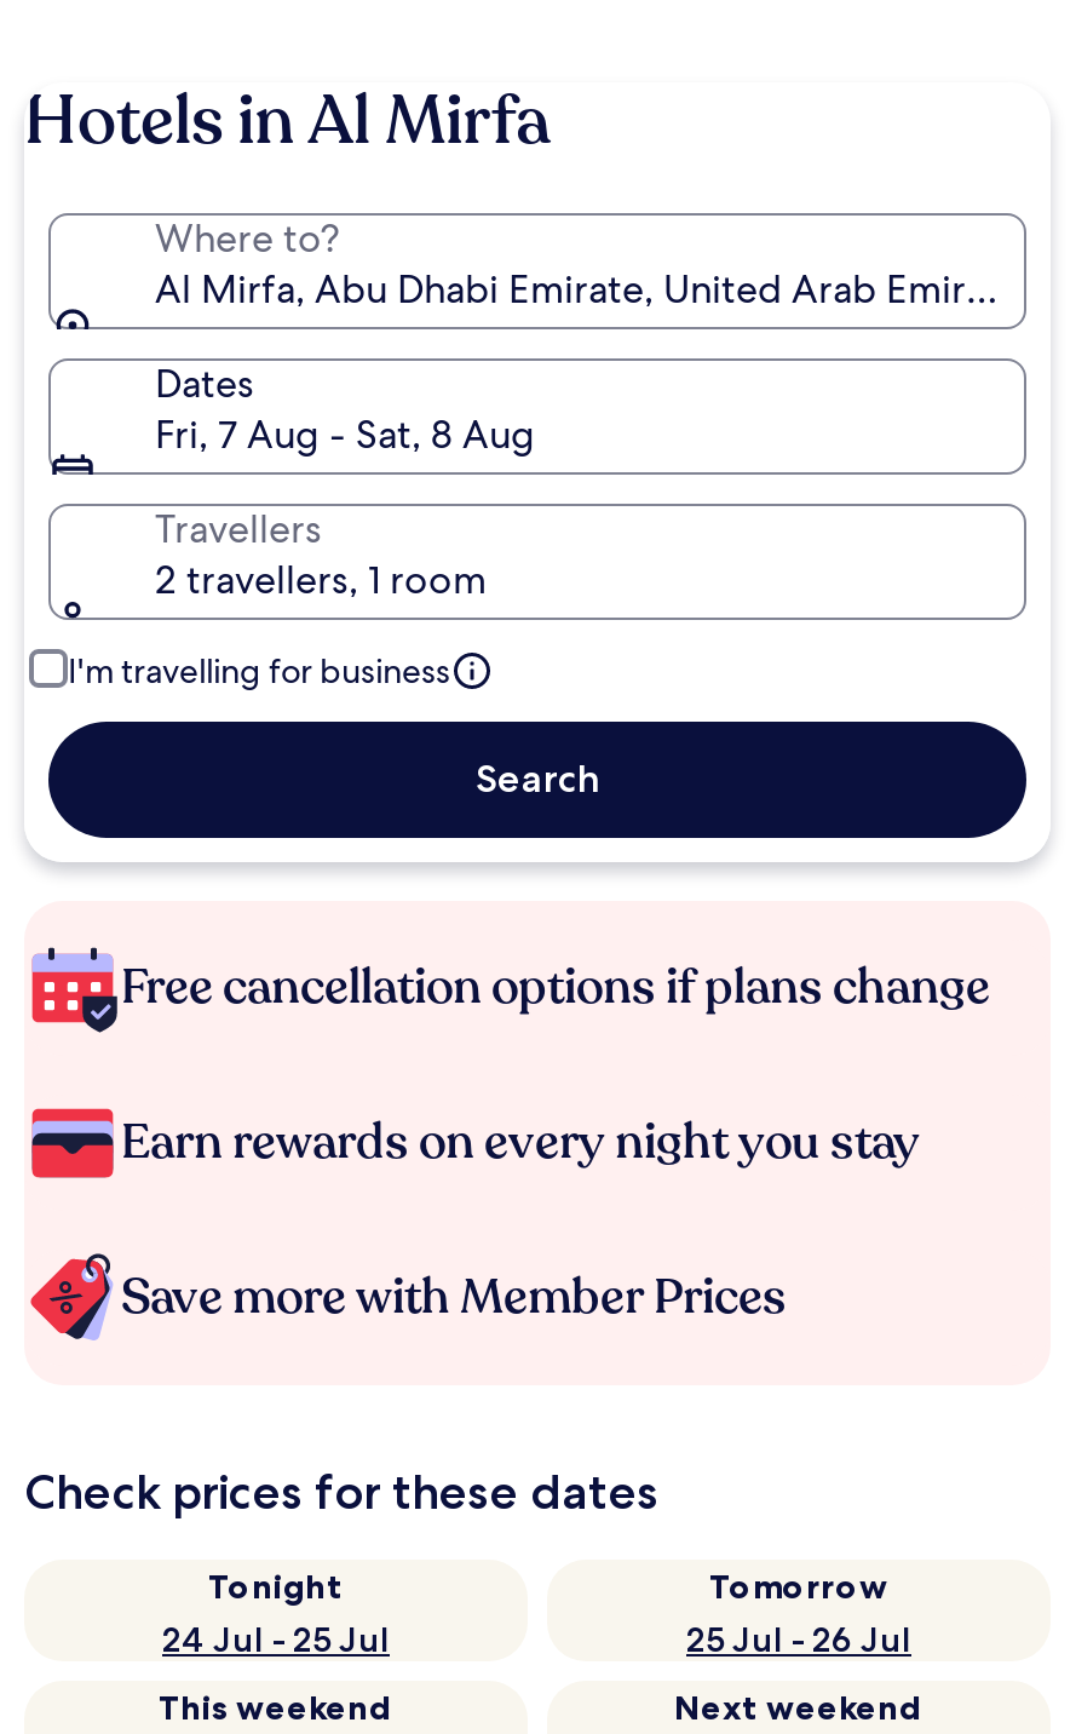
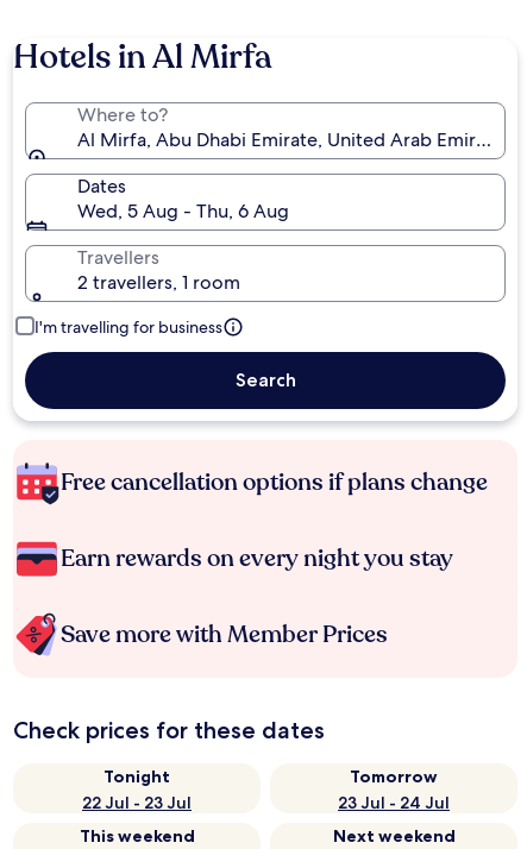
- Fri, 7 Aug - Sat, 8 Aug
+ Wed, 5 Aug - Thu, 6 Aug

- 24 Jul - 25 Jul
+ 22 Jul - 23 Jul

- 25 Jul - 26 Jul
+ 23 Jul - 24 Jul
